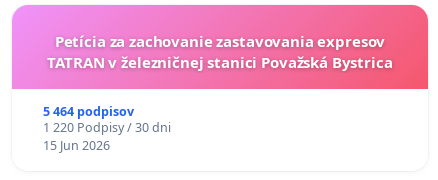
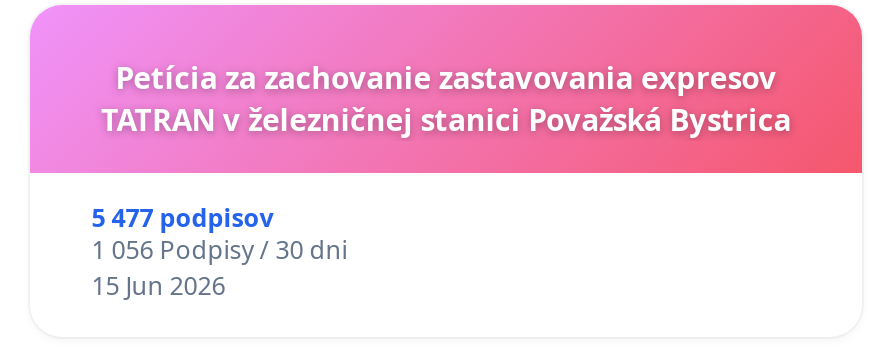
- 5 464 podpisov
+ 5 477 podpisov

- 1 220 Podpisy / 30 dni
+ 1 056 Podpisy / 30 dni
